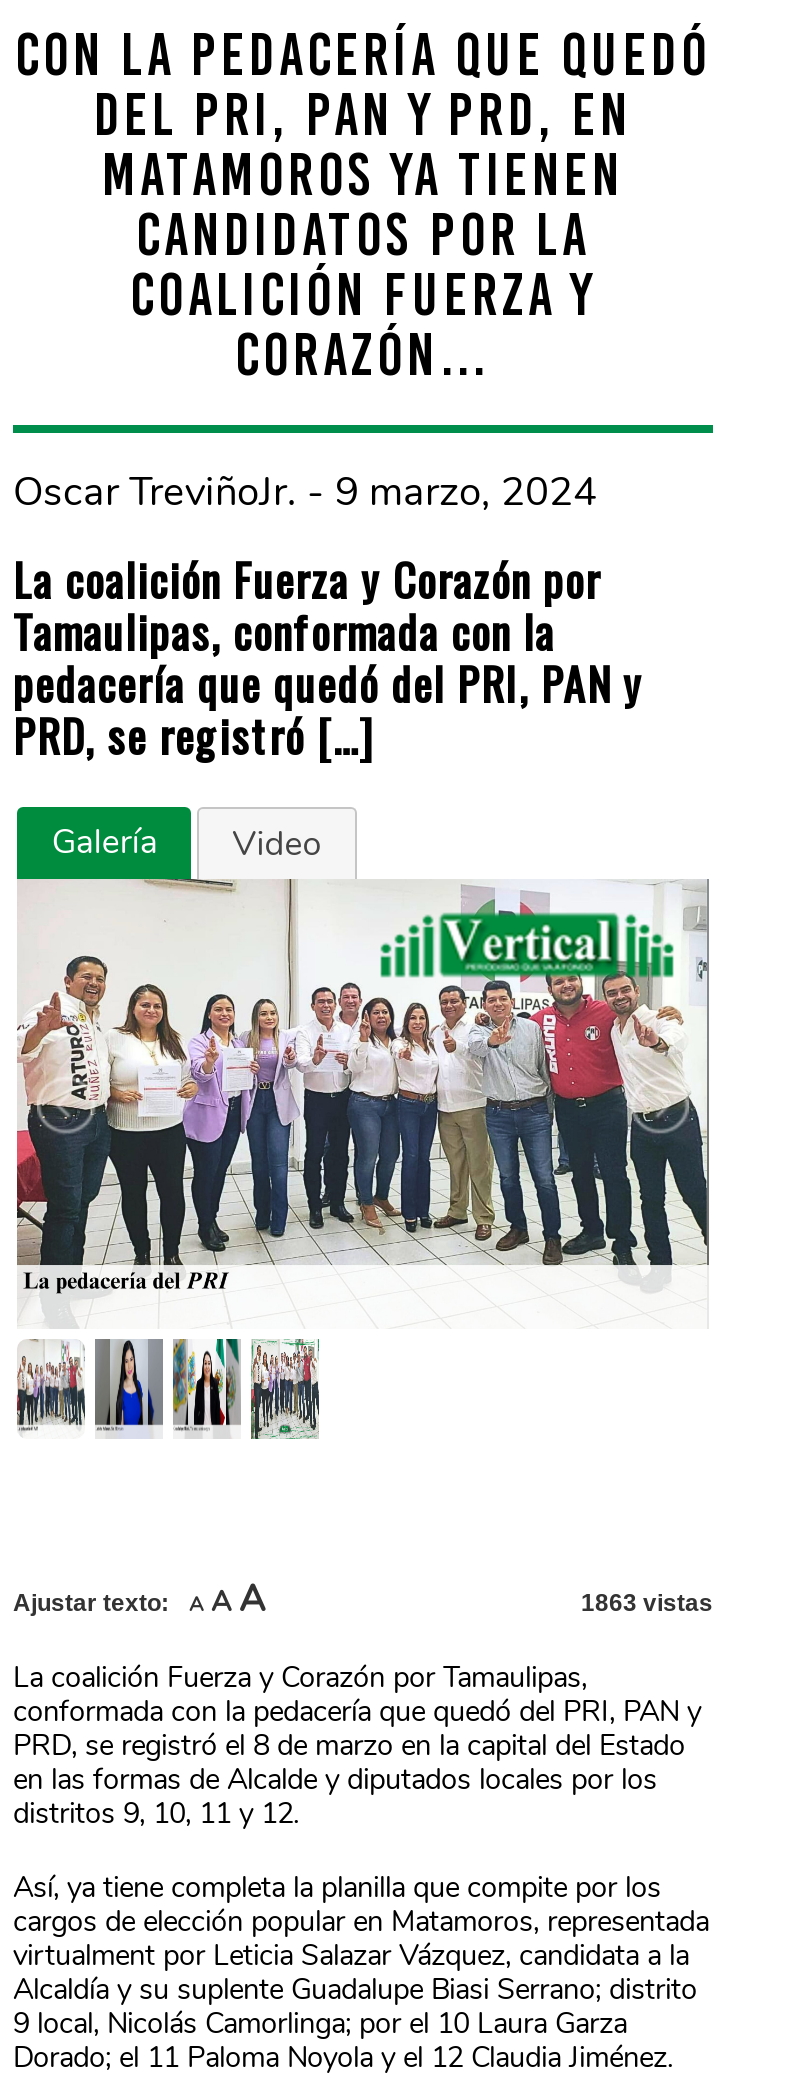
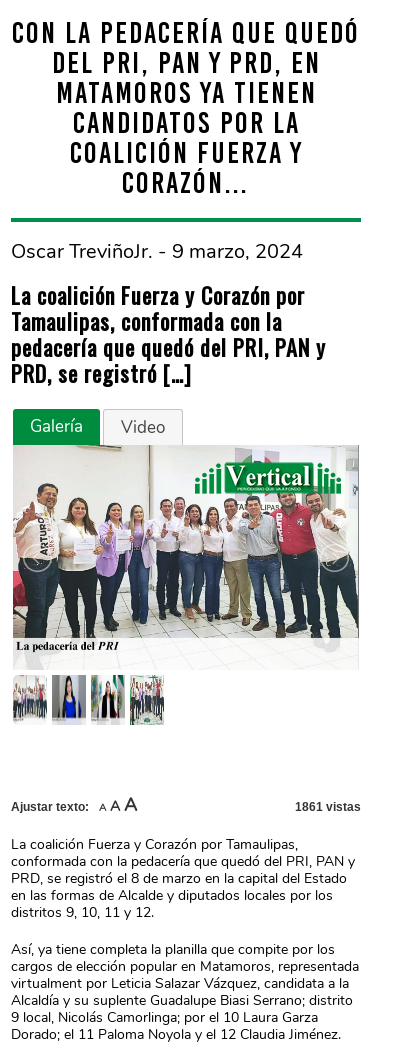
- 1863 vistas
+ 1861 vistas
